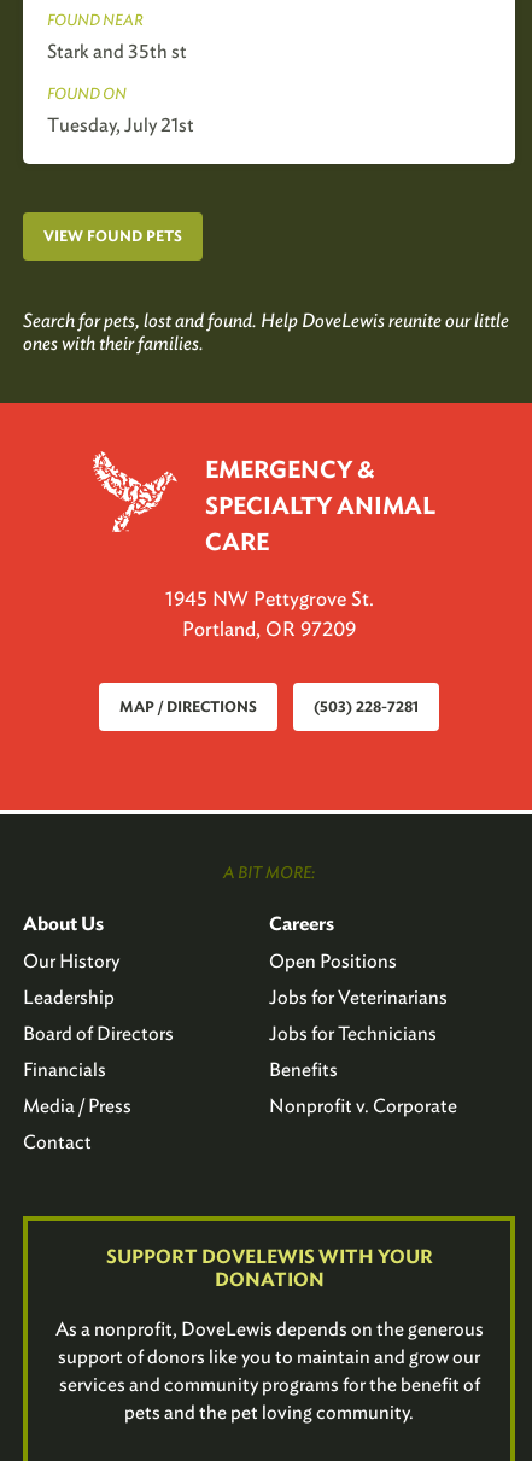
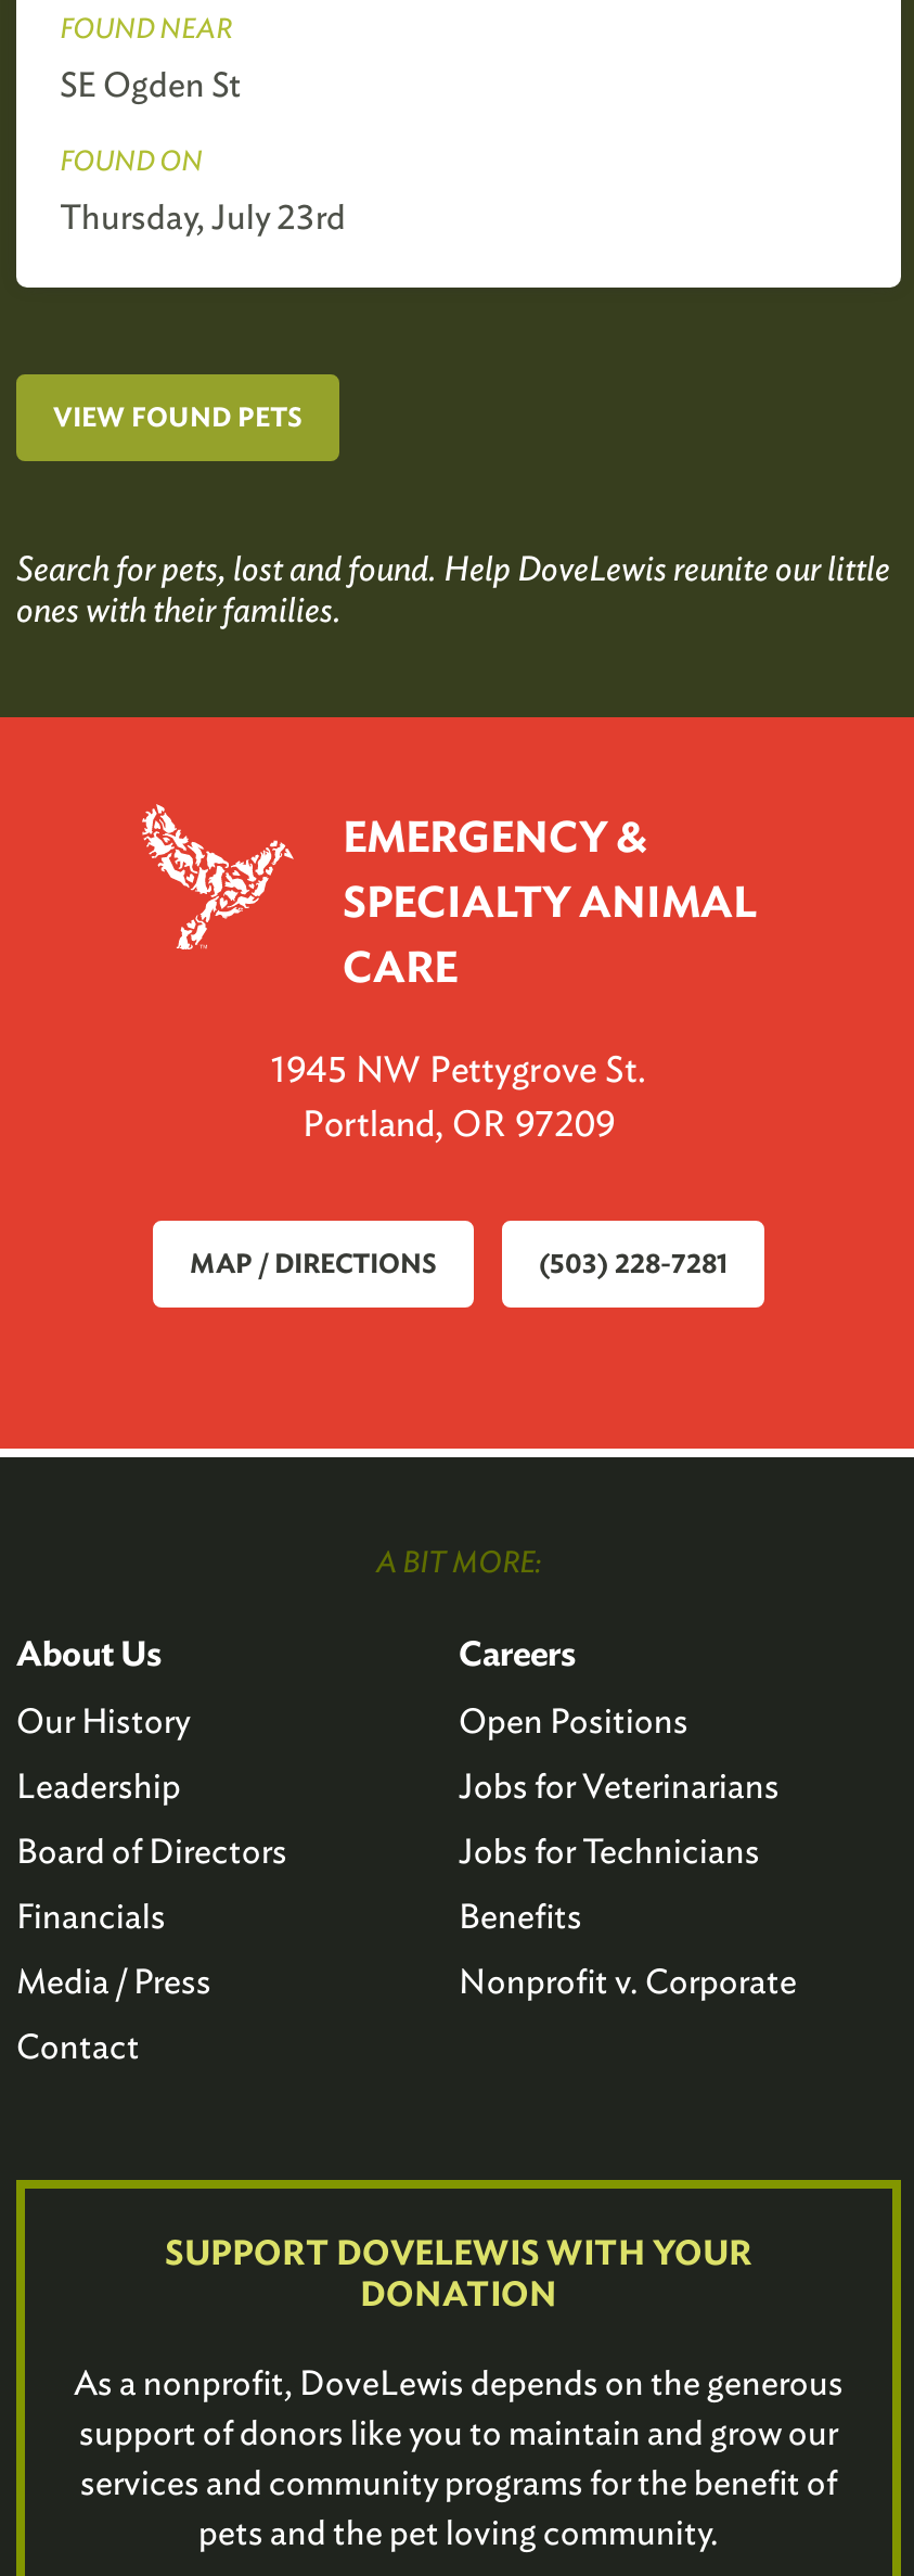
- Stark and 35th st
+ SE Ogden St

- Tuesday, July 21st
+ Thursday, July 23rd
